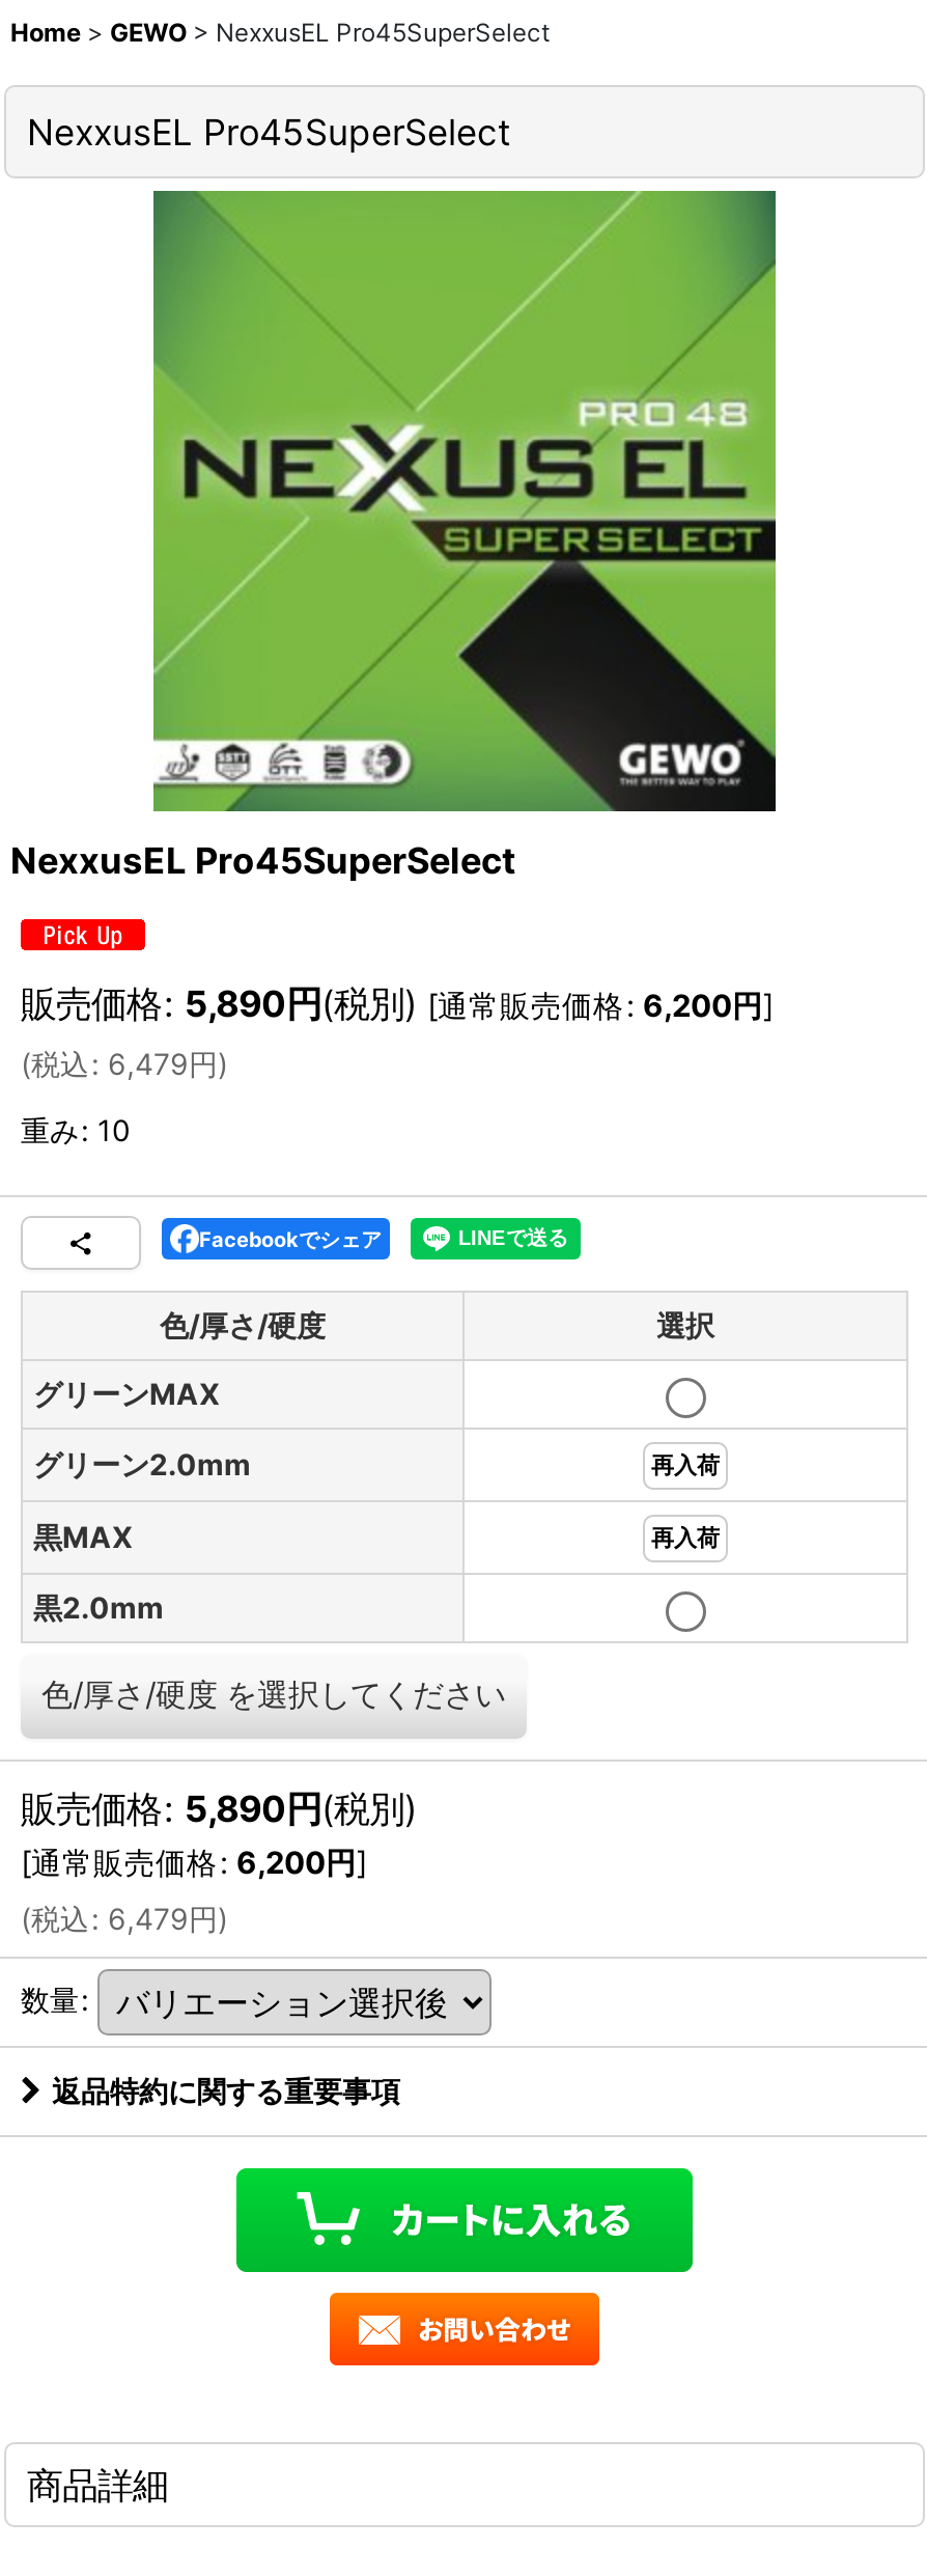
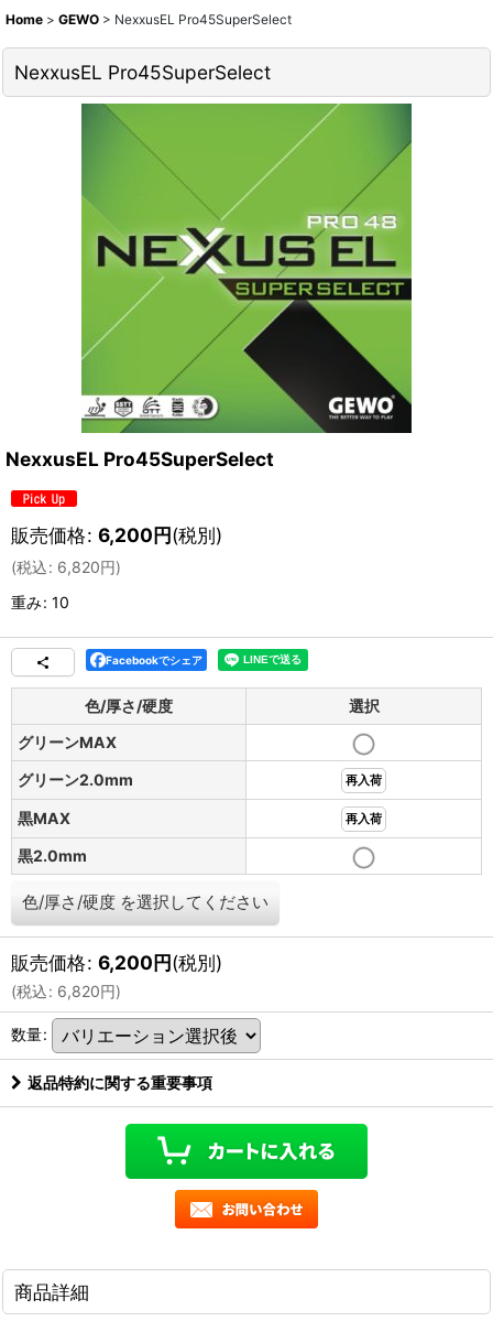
- 販売価格: 5,890円(税別) [通常販売価格: 6,200円]
+ 販売価格: 6,200円(税別)

- (税込: 6,479円)
+ (税込: 6,820円)

- 販売価格: 5,890円(税別)
- [通常販売価格: 6,200円]
- (税込: 6,479円)
+ 販売価格: 6,200円(税別)
+ (税込: 6,820円)
